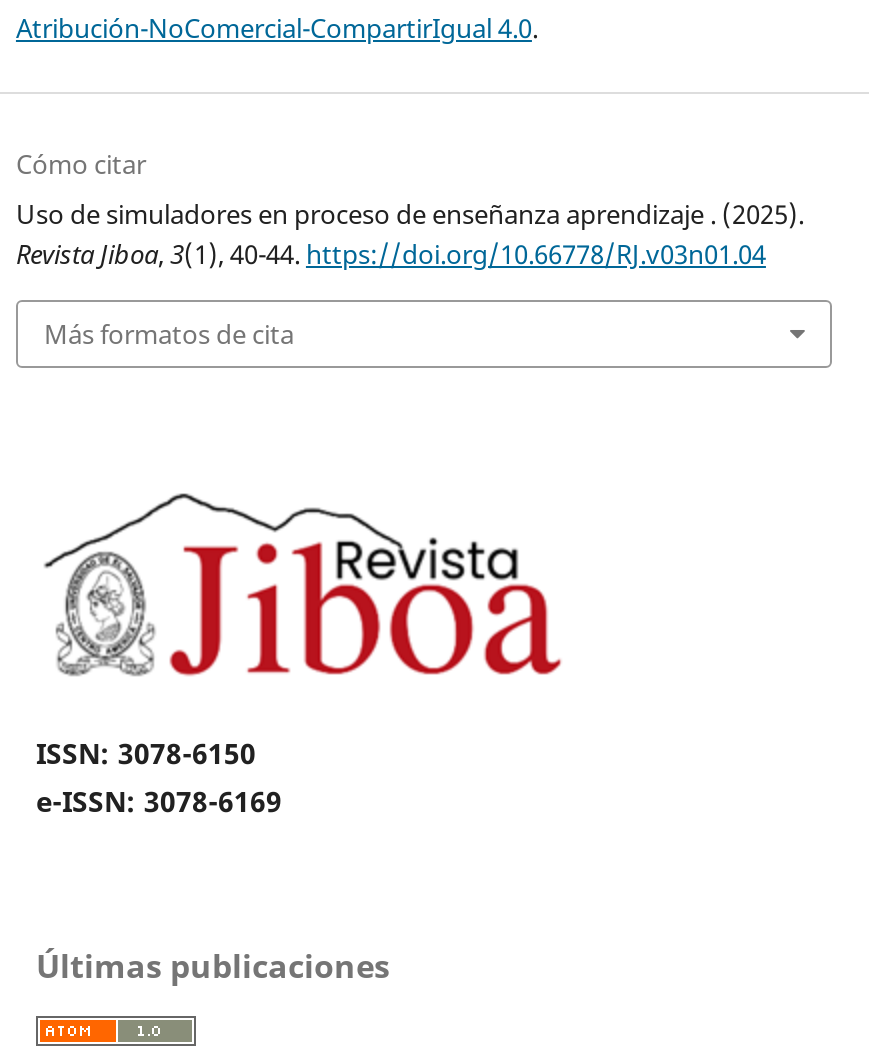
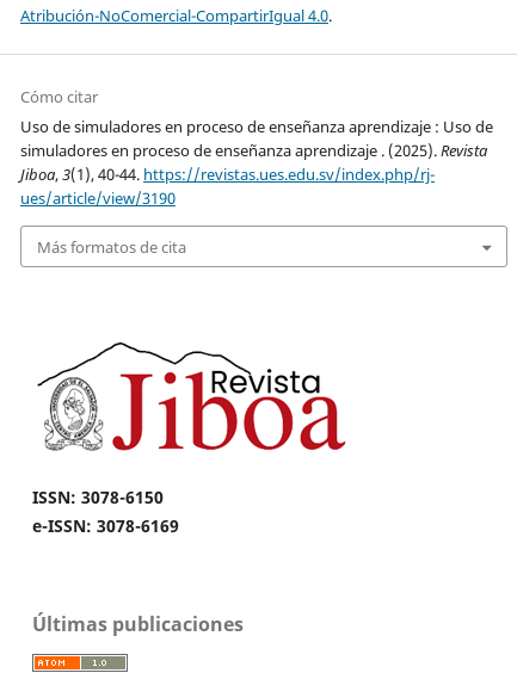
- Uso de simuladores en proceso de enseñanza aprendizaje . (2025).
- Revista Jiboa, 3(1), 40-44. https://doi.org/10.66778/RJ.v03n01.04
+ Uso de simuladores en proceso de enseñanza aprendizaje : Uso de
+ simuladores en proceso de enseñanza aprendizaje . (2025).Revista
+ Jiboa, 3(1), 40-44. https://revistas.ues.edu.sv/index.php/rj-
+ ues/article/view/3190
